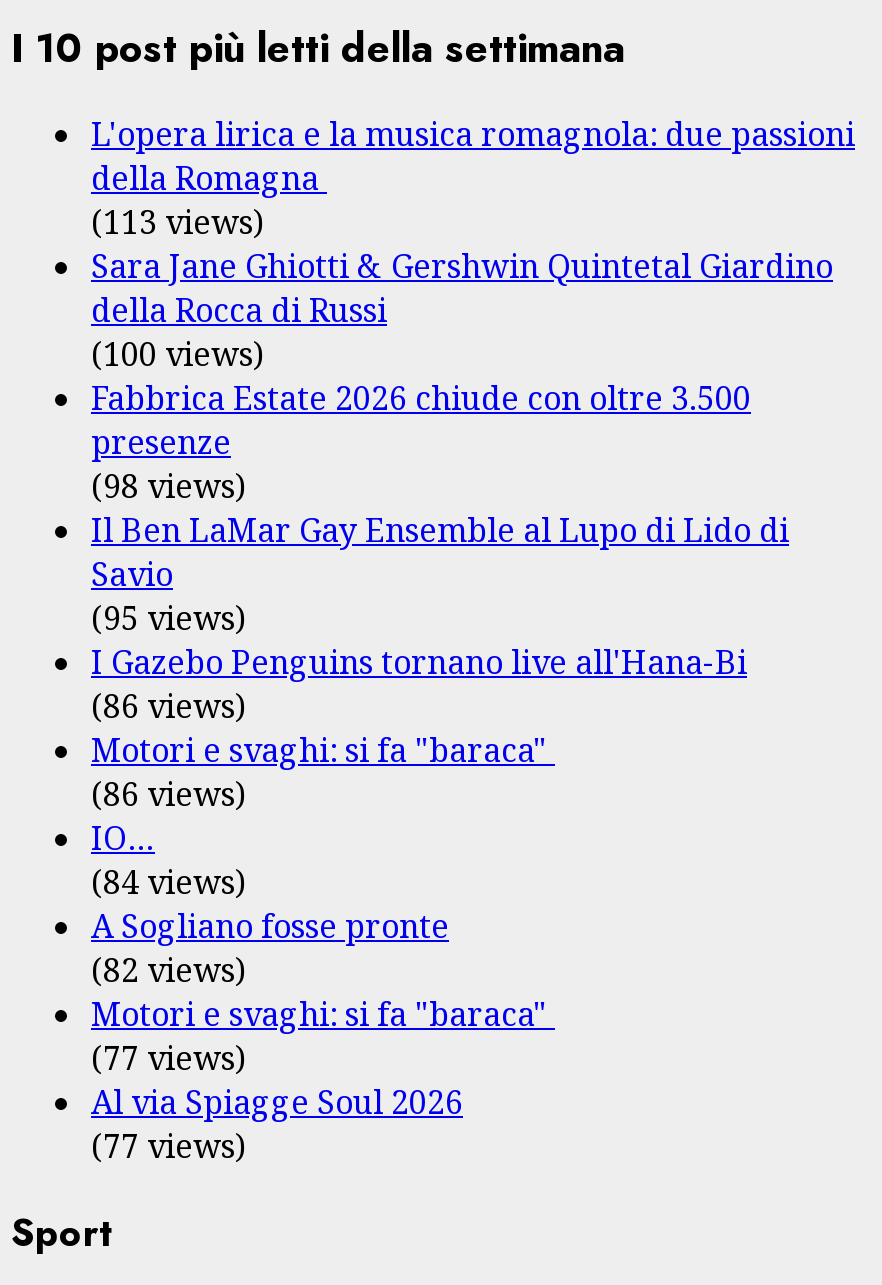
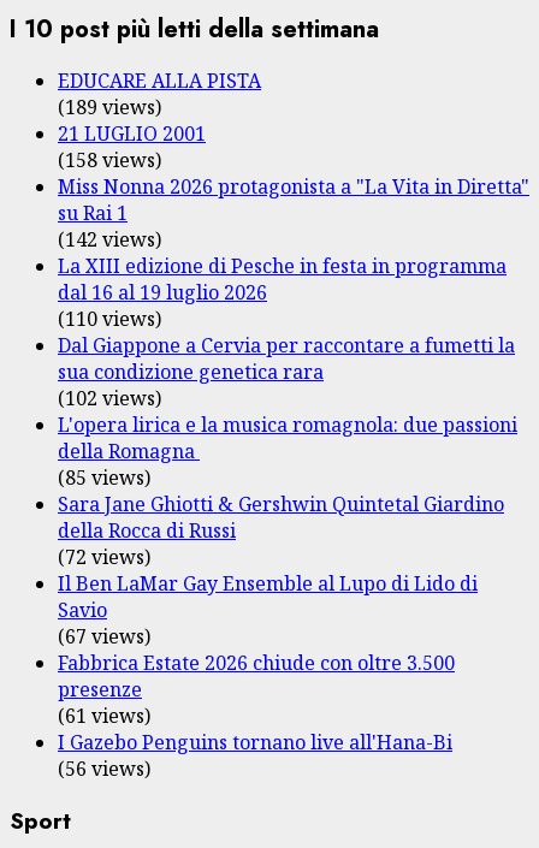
+ EDUCARE ALLA PISTA
+ (189 views)
+ 21 LUGLIO 2001
+ (158 views)
+ Miss Nonna 2026 protagonista a "La Vita in Diretta"
+ su Rai 1
+ (142 views)
+ La XIII edizione di Pesche in festa in programma
+ dal 16 al 19 luglio 2026
+ (110 views)
+ Dal Giappone a Cervia per raccontare a fumetti la
+ sua condizione genetica rara
+ (102 views)

moved down: L'opera lirica e la musica romagnola: due passioni | della Romagna

- (113 views)
+ (85 views)

moved down: Sara Jane Ghiotti & Gershwin Quintetal Giardino | della Rocca di Russi

- (100 views)
- (98 views)
+ (72 views)

moved down: Fabbrica Estate 2026 chiude con oltre 3.500 | presenze

moved down: Il Ben LaMar Gay Ensemble al Lupo di Lido di | Savio

- (95 views)
+ (67 views)
+ (61 views)

moved down: I Gazebo Penguins tornano live all'Hana-Bi

- (86 views)
- Motori e svaghi: si fa "baraca"
- (86 views)
- IO…
- (84 views)
- A Sogliano fosse pronte
- (82 views)
- Motori e svaghi: si fa "baraca"
- (77 views)
- Al via Spiagge Soul 2026
- (77 views)
+ (56 views)
